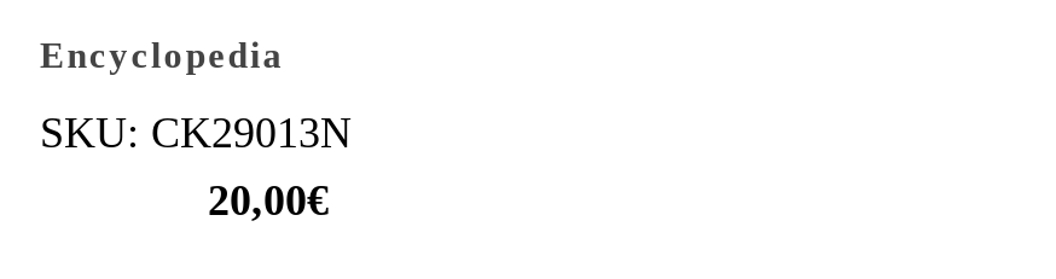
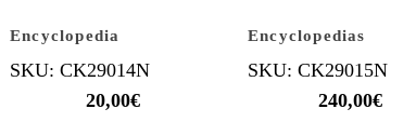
+ Encyclopedias
+ SKU: CK29015N
+ 240,00€

- SKU: CK29013N
+ SKU: CK29014N
